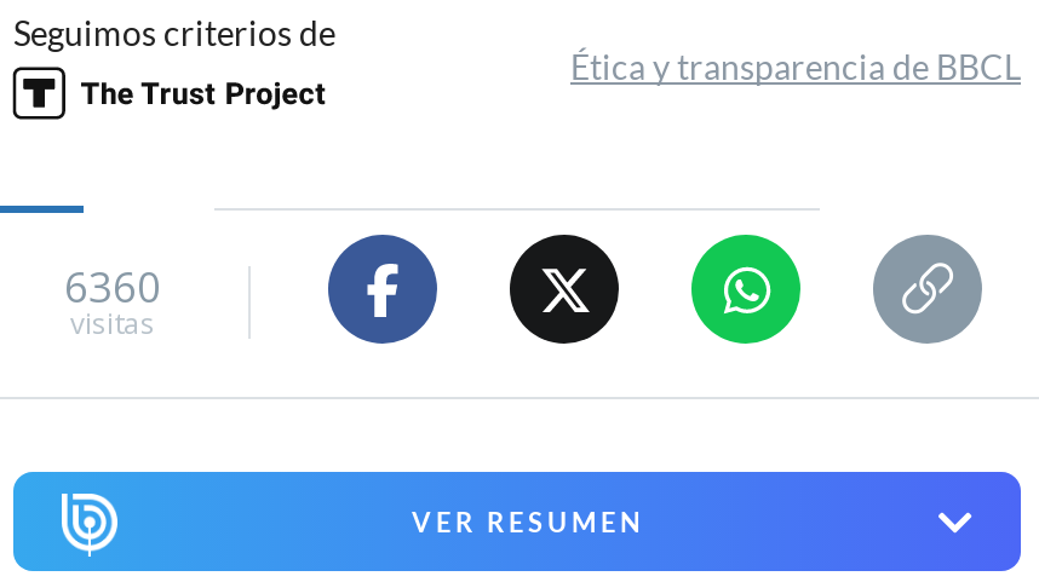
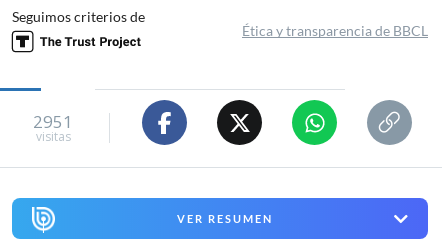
- 6360
+ 2951
